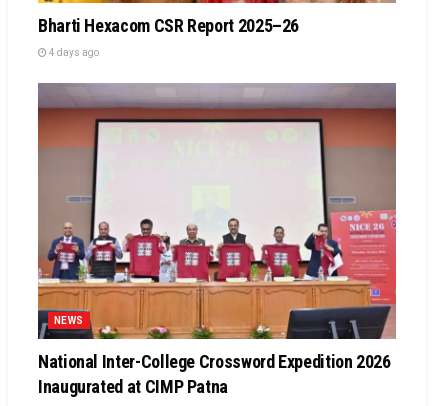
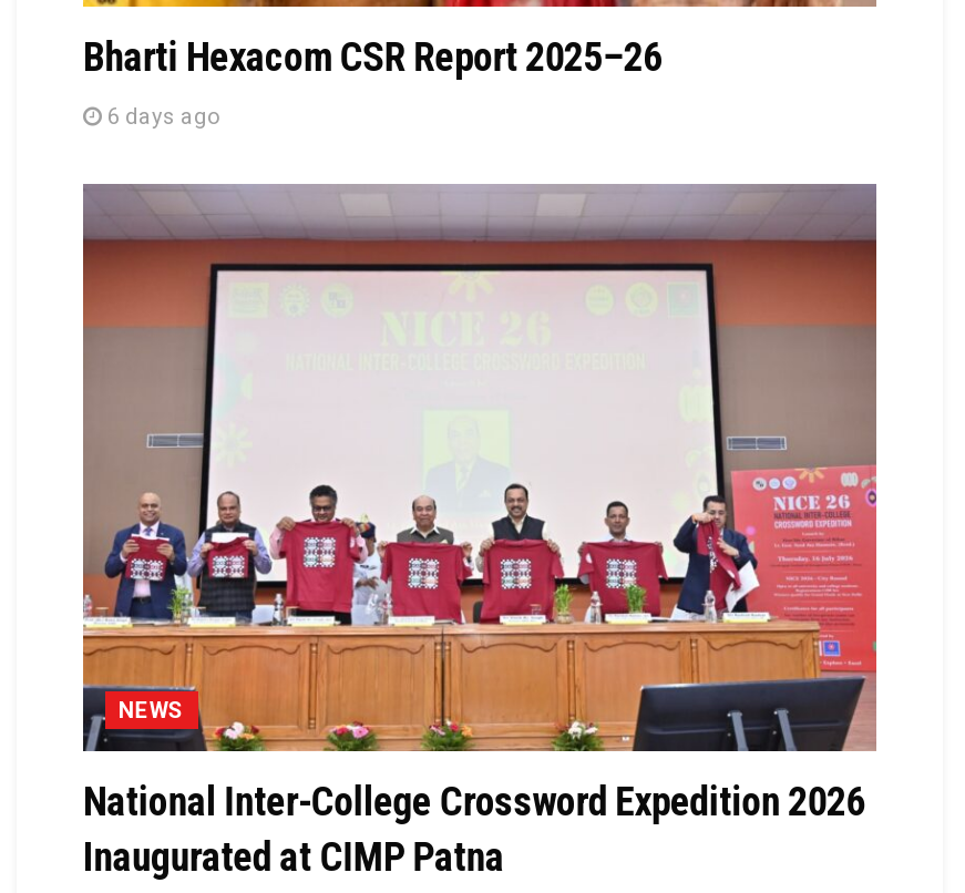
- 4 days ago
+ 6 days ago
